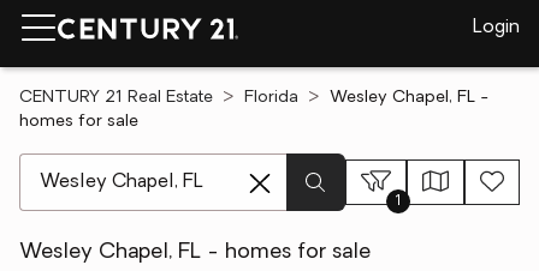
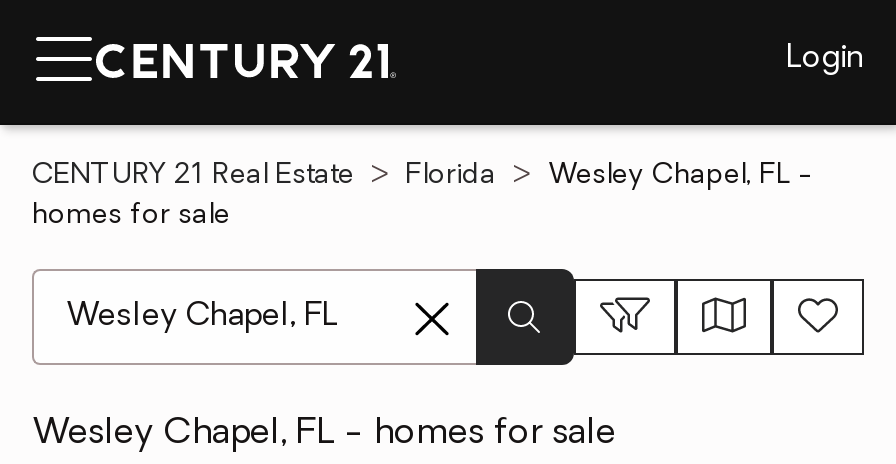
- 1
